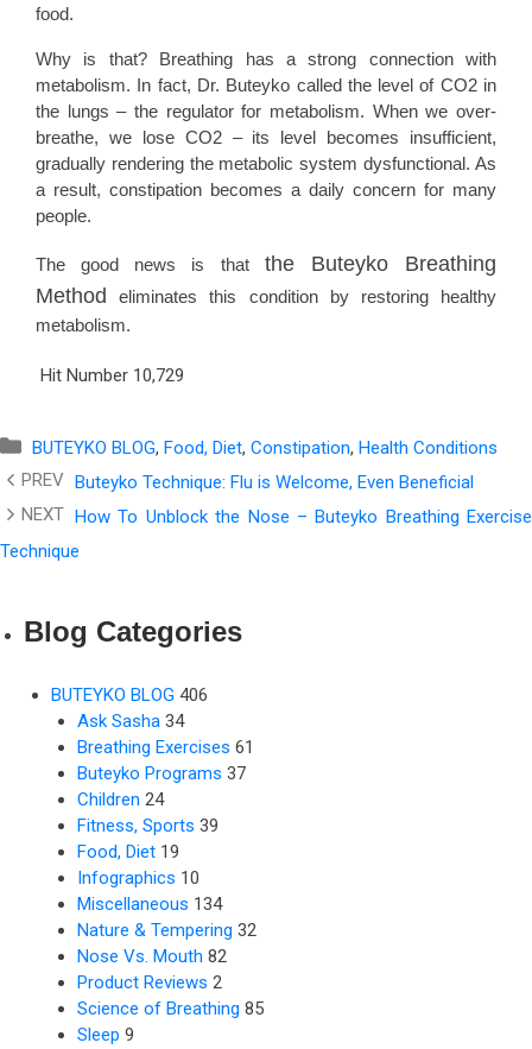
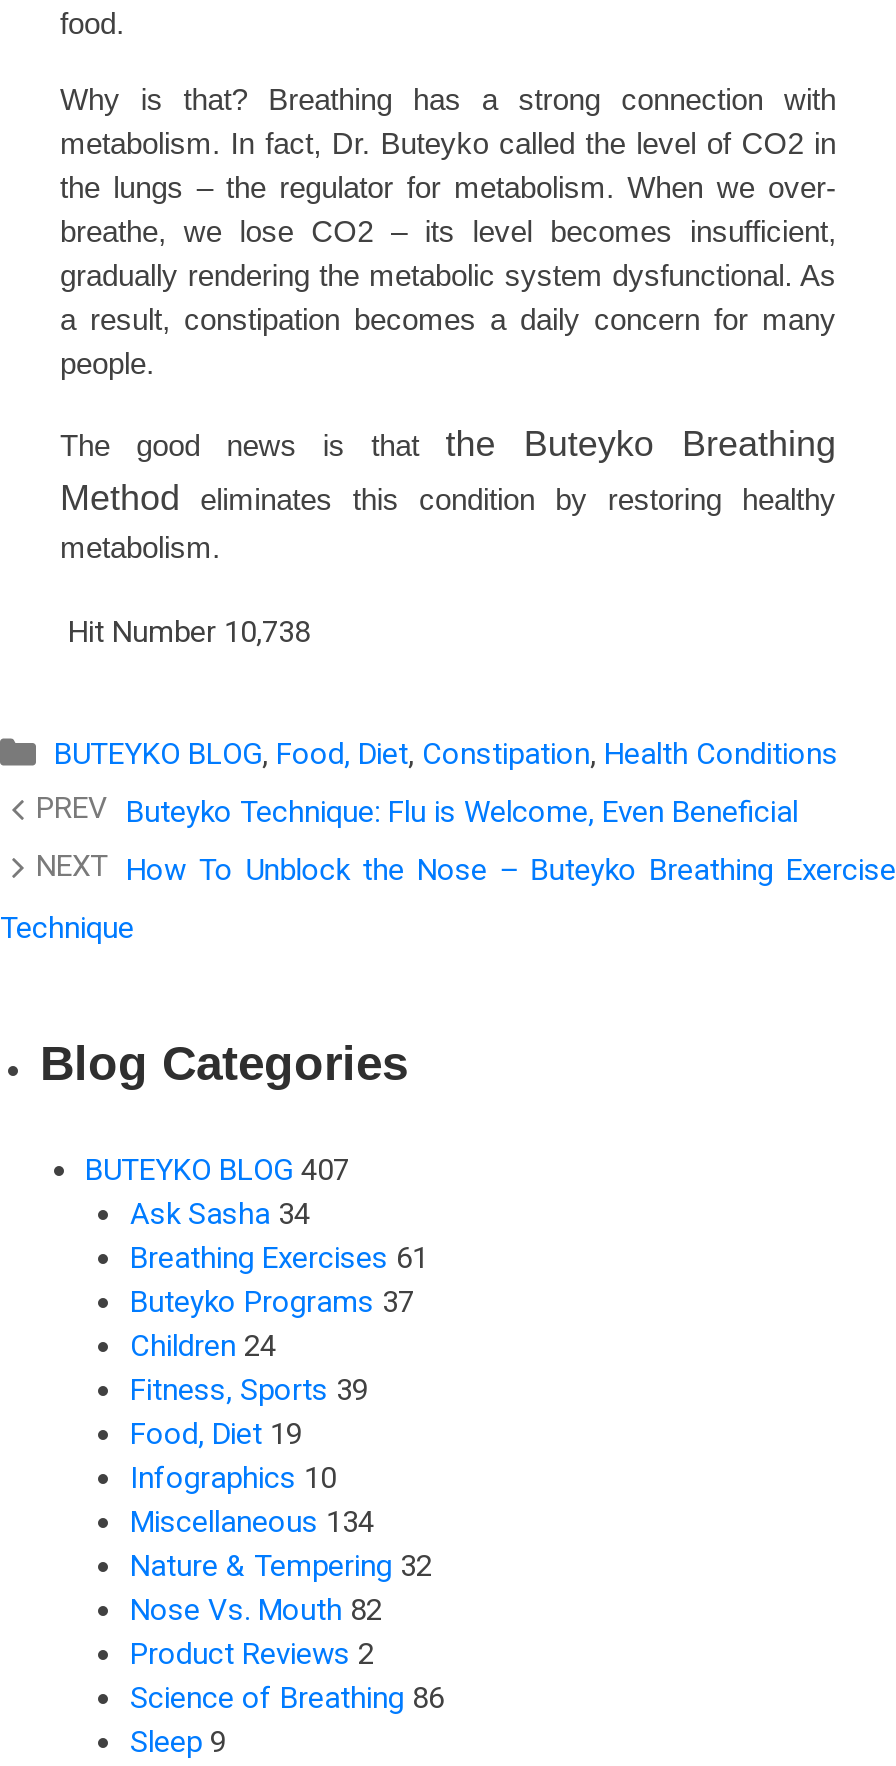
- Hit Number 10,729
+ Hit Number 10,738

- BUTEYKO BLOG 406
+ BUTEYKO BLOG 407

- Science of Breathing 85
+ Science of Breathing 86
